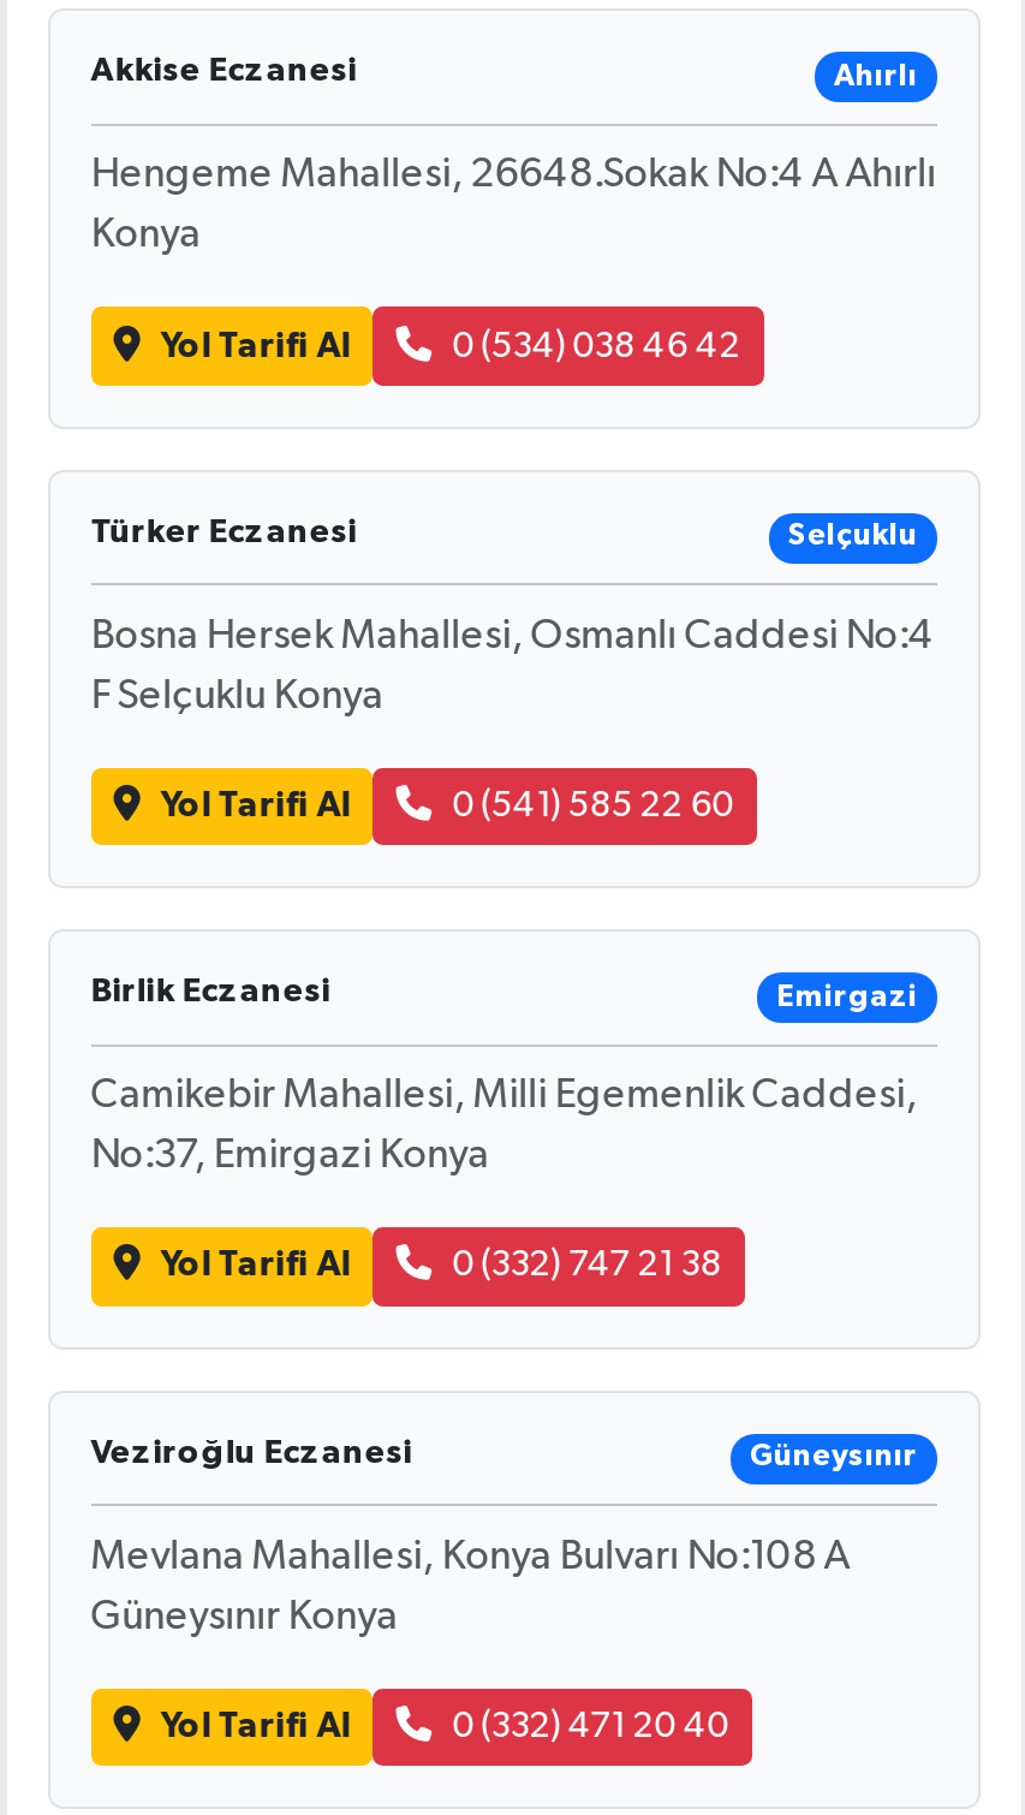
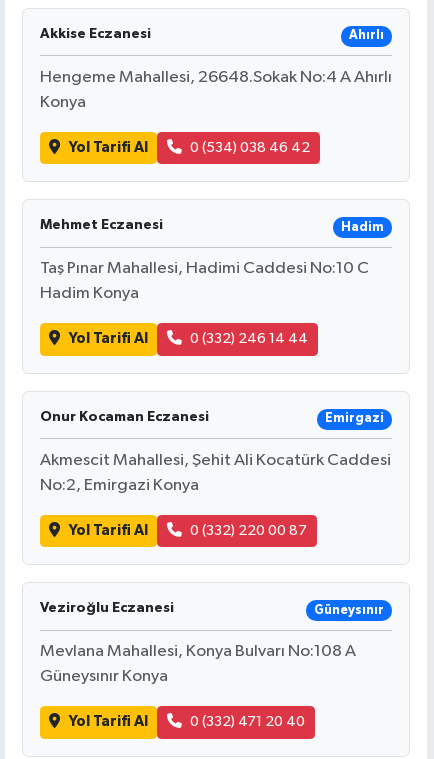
- Türker Eczanesi
- Selçuklu
+ Mehmet Eczanesi
+ Hadim

- Bosna Hersek Mahallesi, Osmanlı Caddesi No:4
+ Taş Pınar Mahallesi, Hadimi Caddesi No:10 C

- F Selçuklu Konya
+ Hadim Konya

- 0 (541) 585 22 60
+ 0 (332) 246 14 44

- Birlik Eczanesi
+ Onur Kocaman Eczanesi

- Camikebir Mahallesi, Milli Egemenlik Caddesi,
+ Akmescit Mahallesi, Şehit Ali Kocatürk Caddesi

- No:37, Emirgazi Konya
+ No:2, Emirgazi Konya

- 0 (332) 747 21 38
+ 0 (332) 220 00 87
